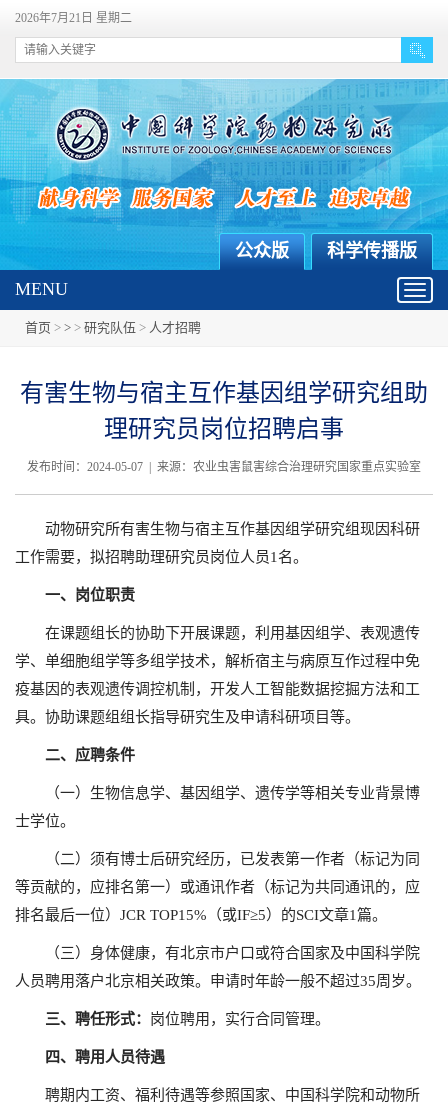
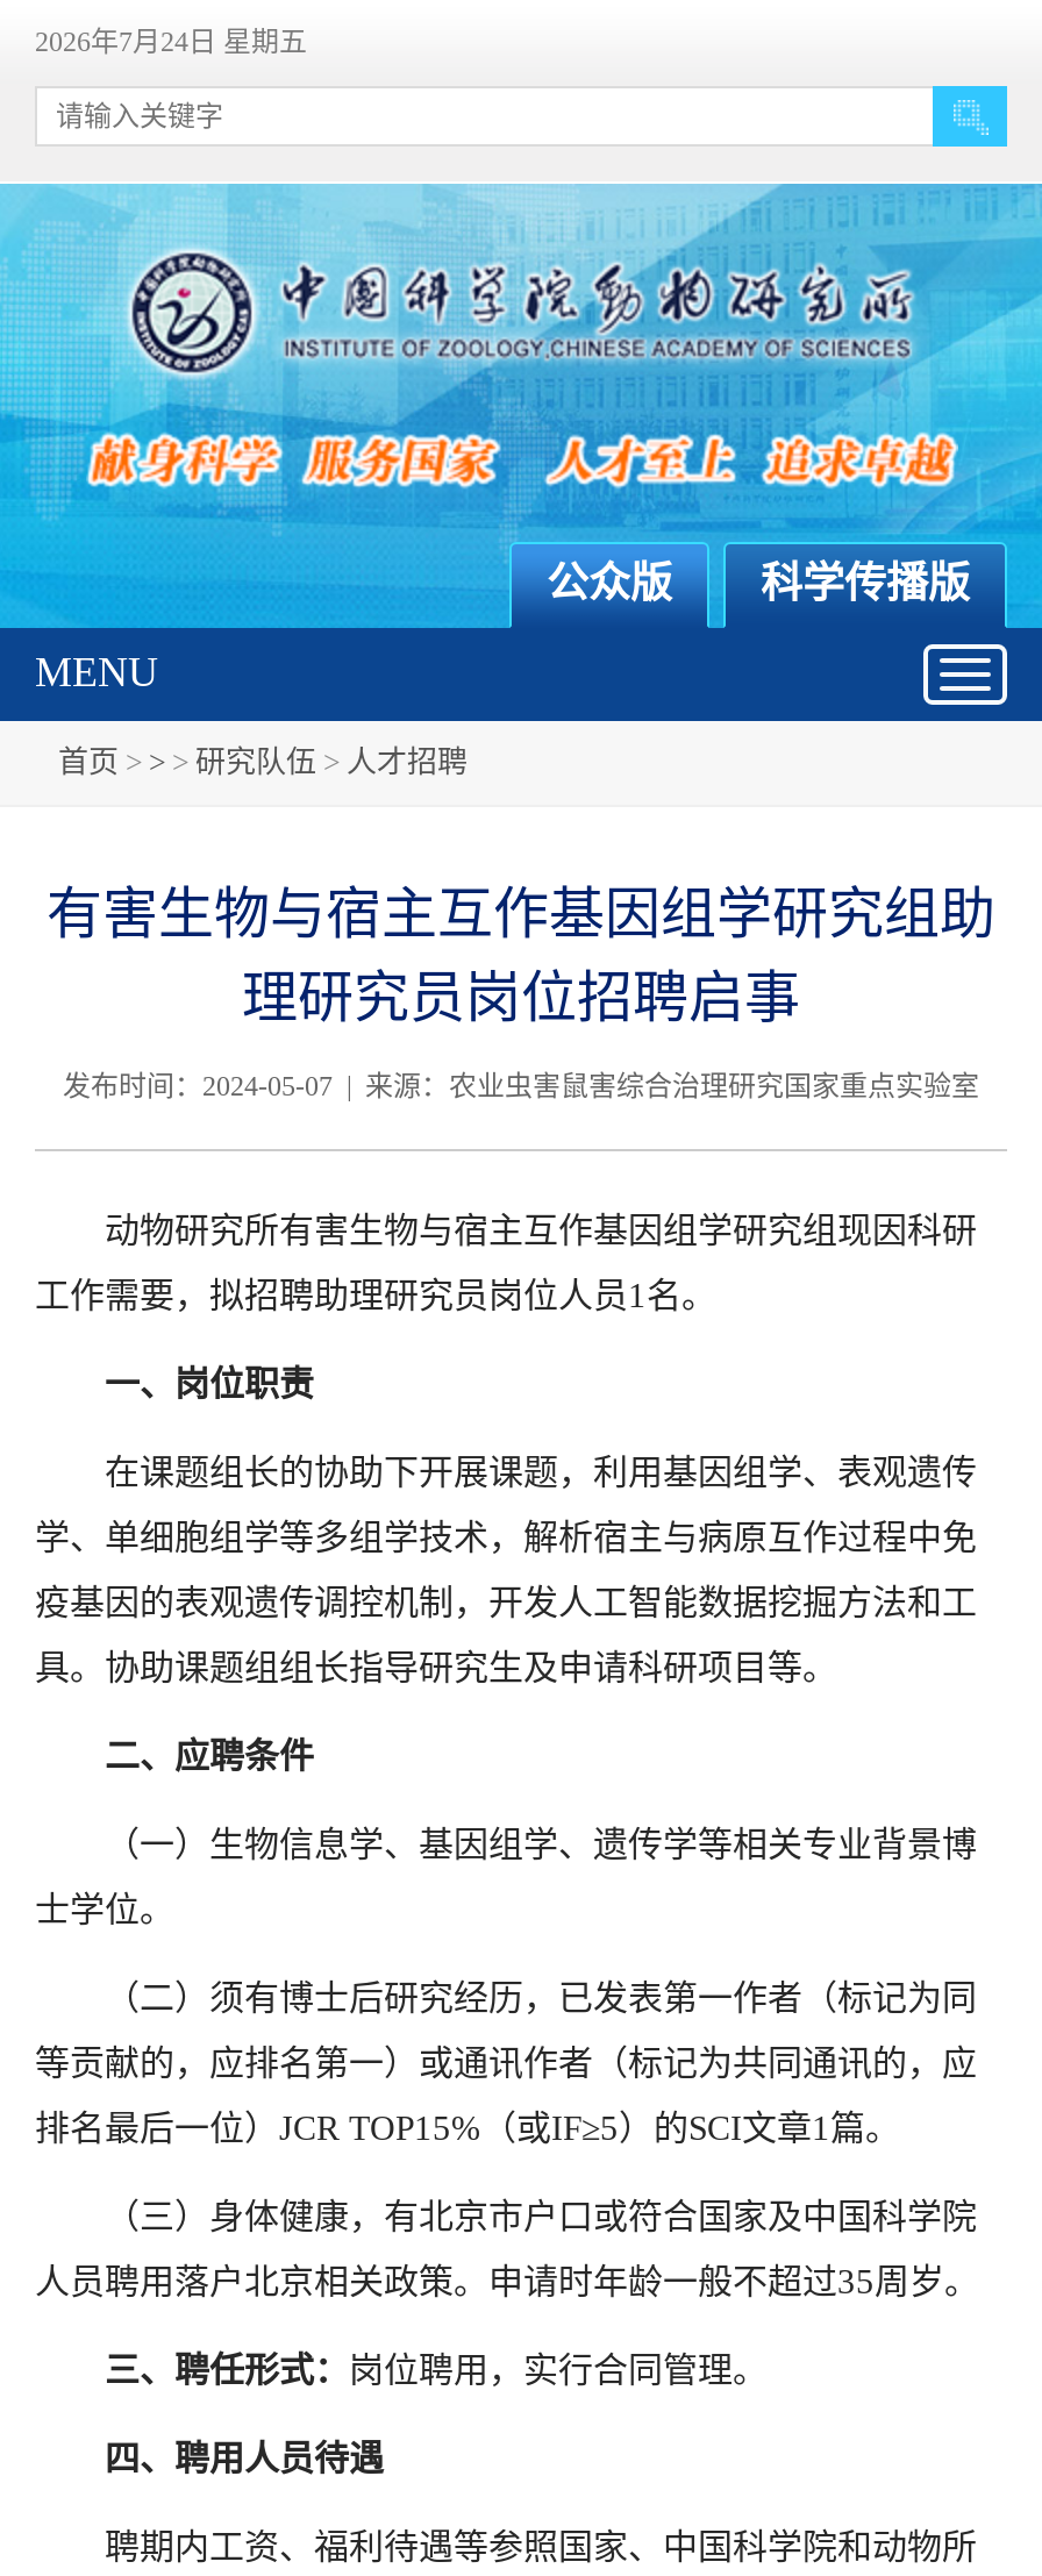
- 2026年7月21日 星期二
+ 2026年7月24日 星期五
